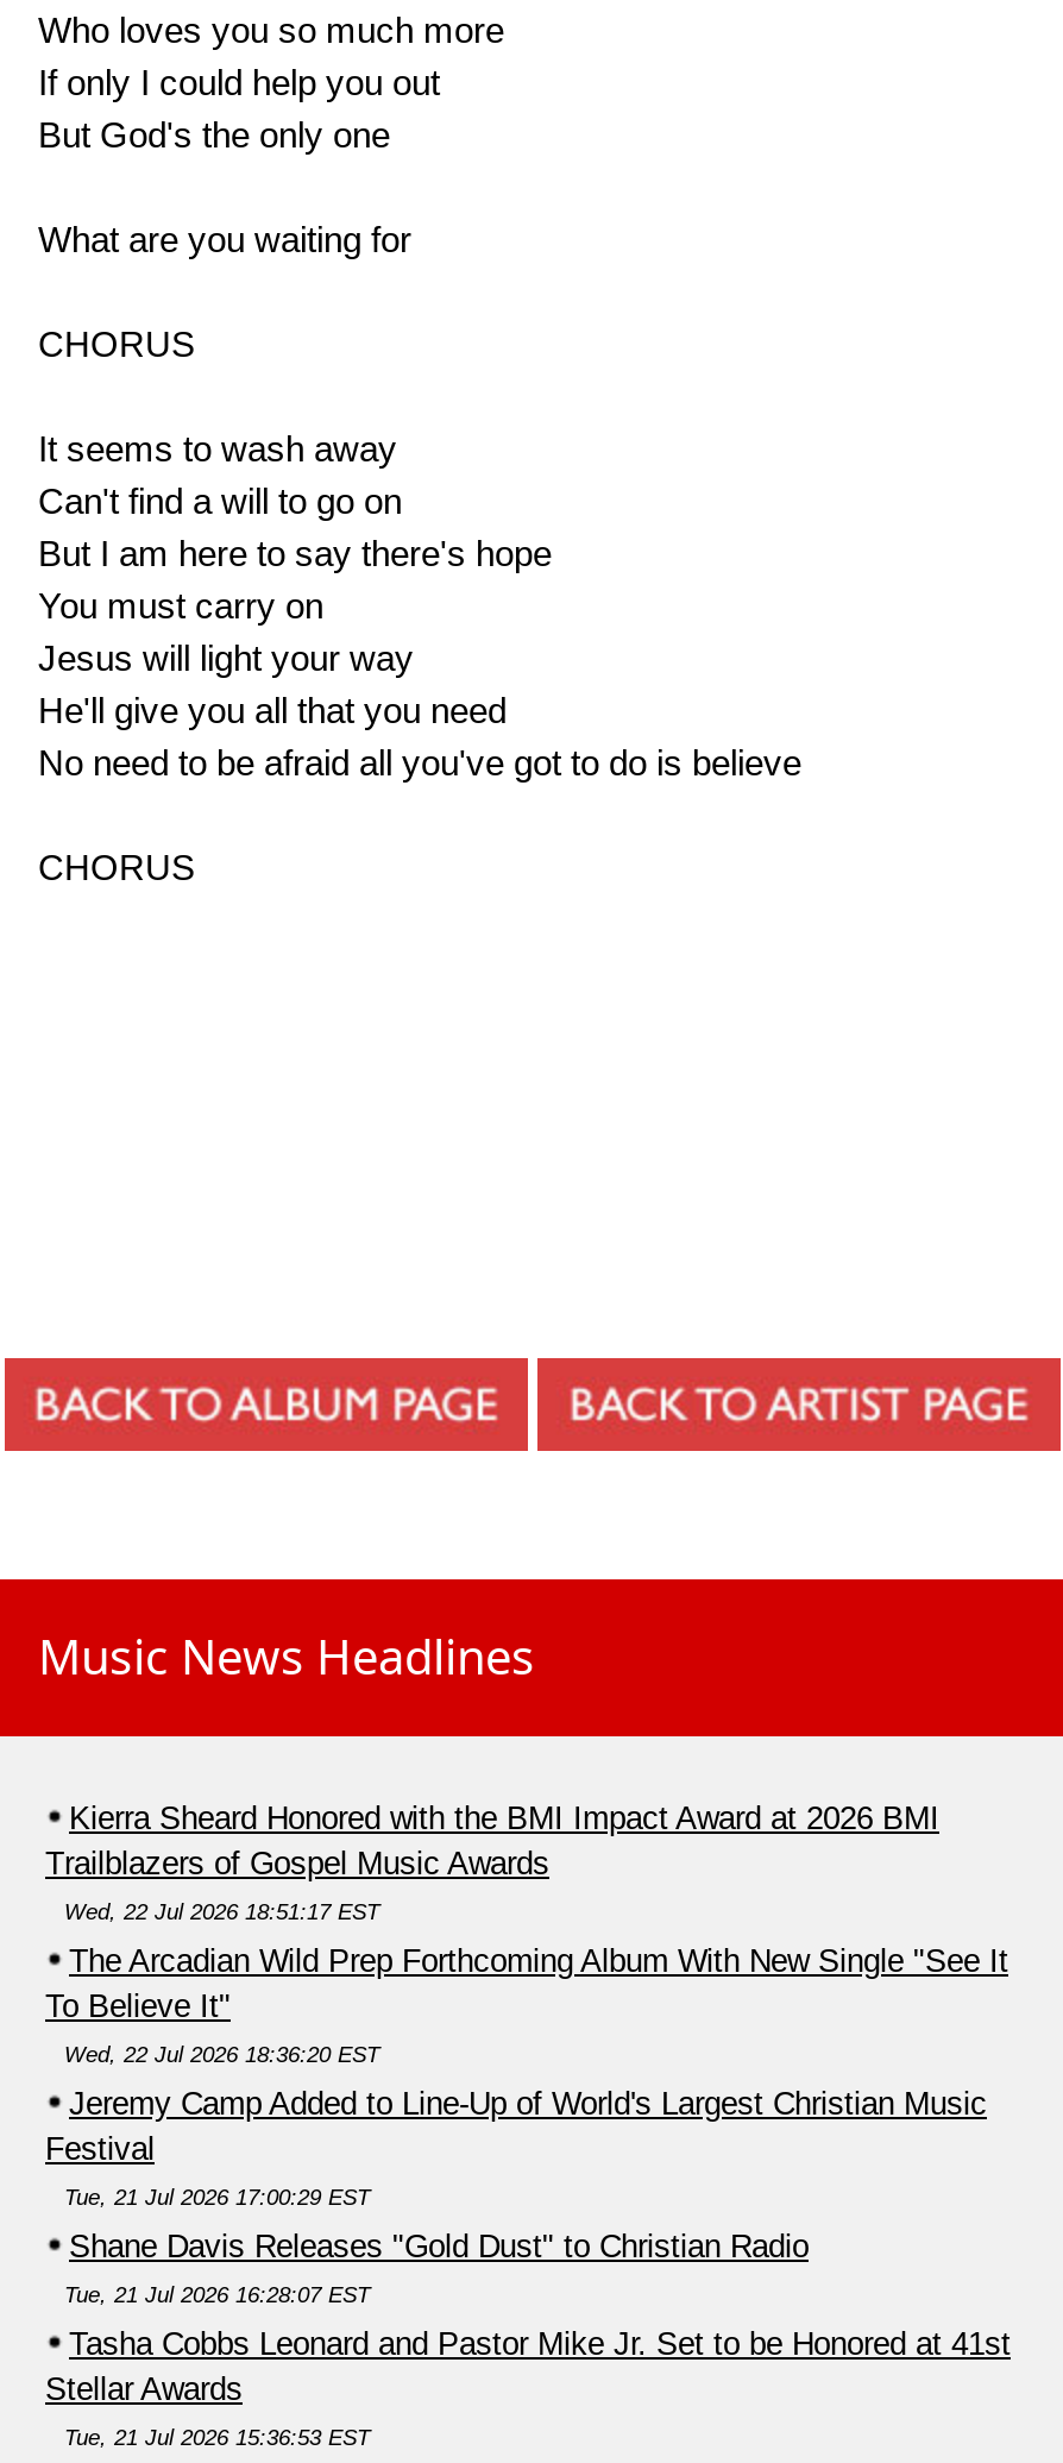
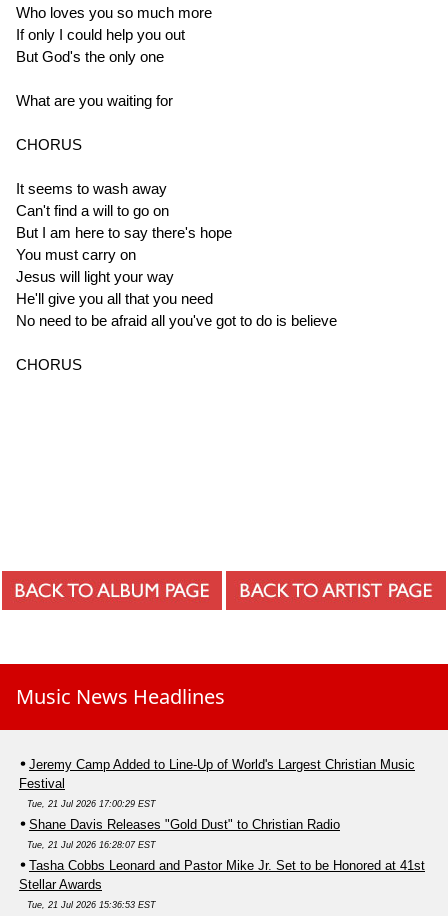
- Kierra Sheard Honored with the BMI Impact Award at 2026 BMI
- Trailblazers of Gospel Music Awards
- Wed, 22 Jul 2026 18:51:17 EST
- The Arcadian Wild Prep Forthcoming Album With New Single "See It
- To Believe It"
- Wed, 22 Jul 2026 18:36:20 EST
